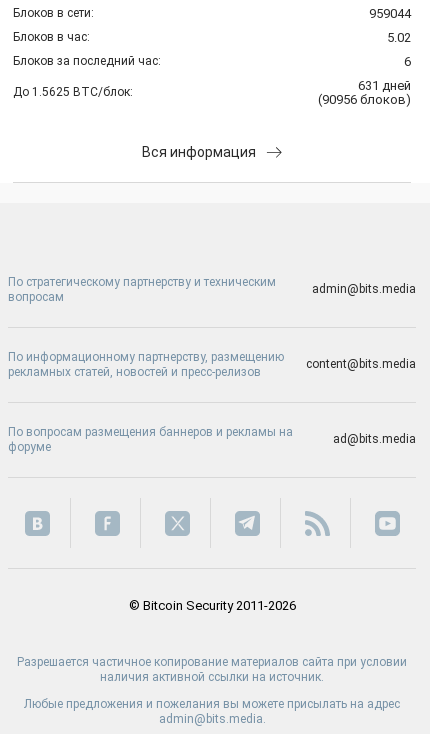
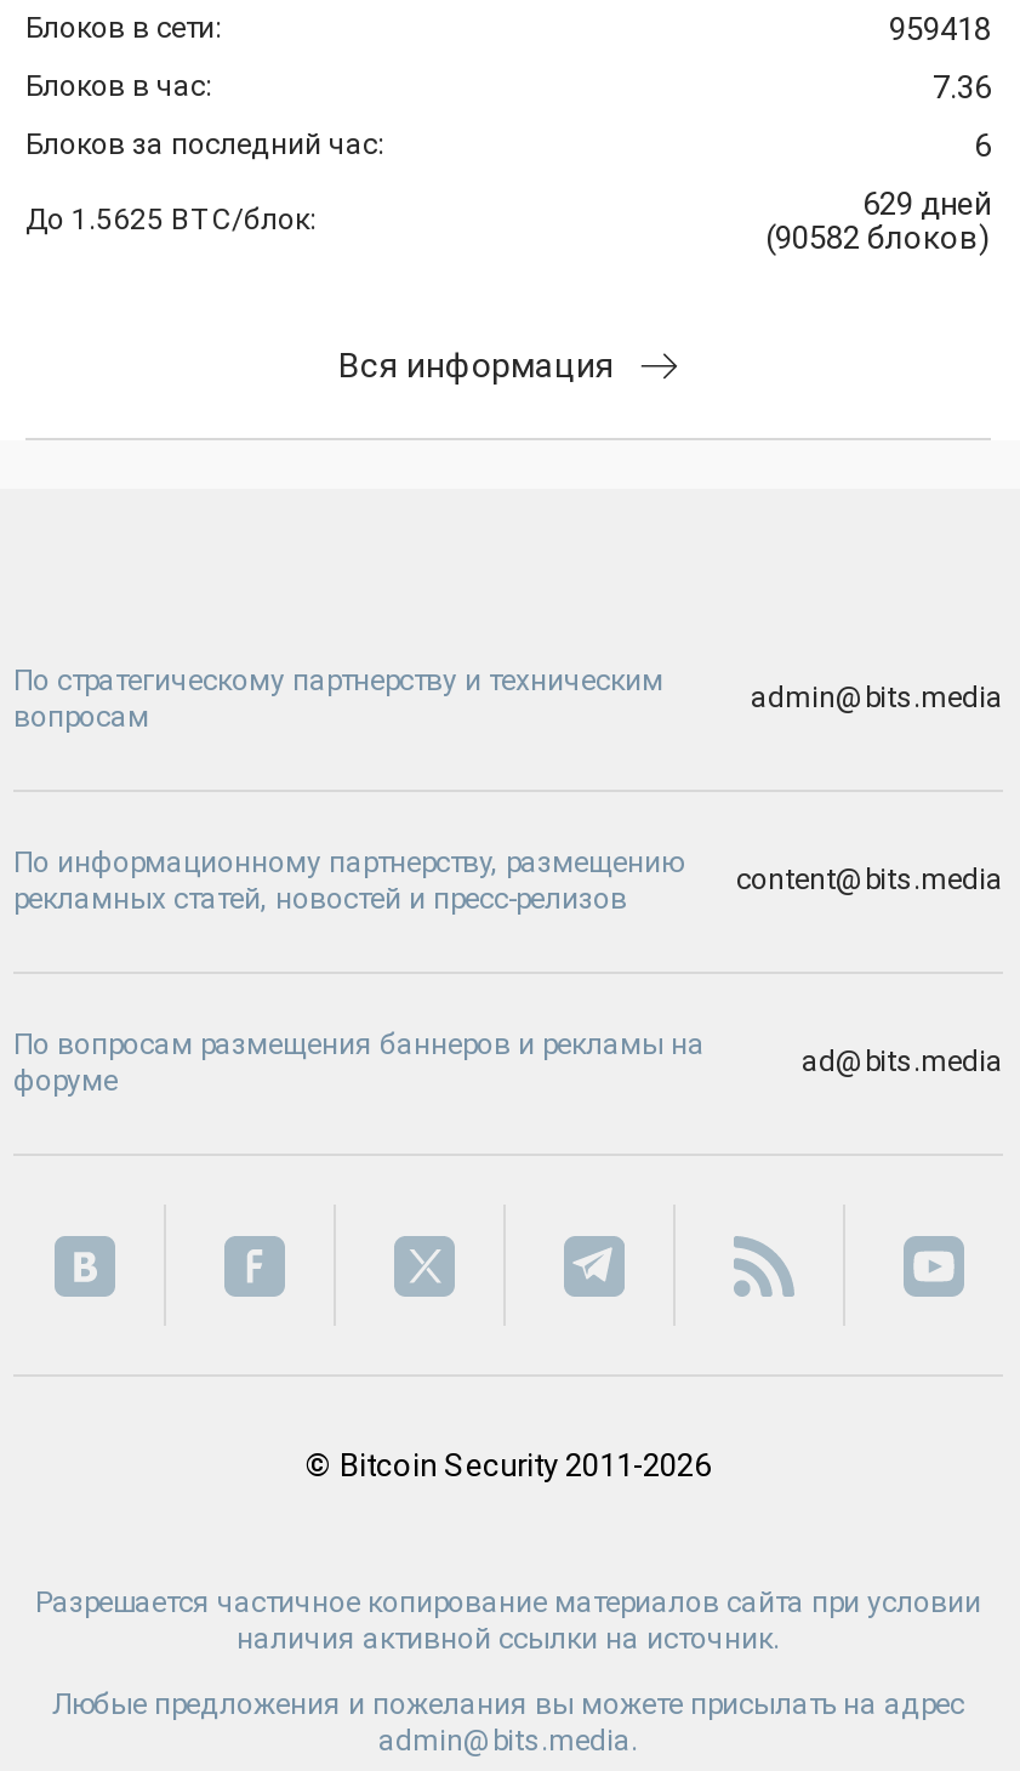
- 959044
+ 959418

- 5.02
+ 7.36

- 631 дней
+ 629 дней

- (90956 блоков)
+ (90582 блоков)
